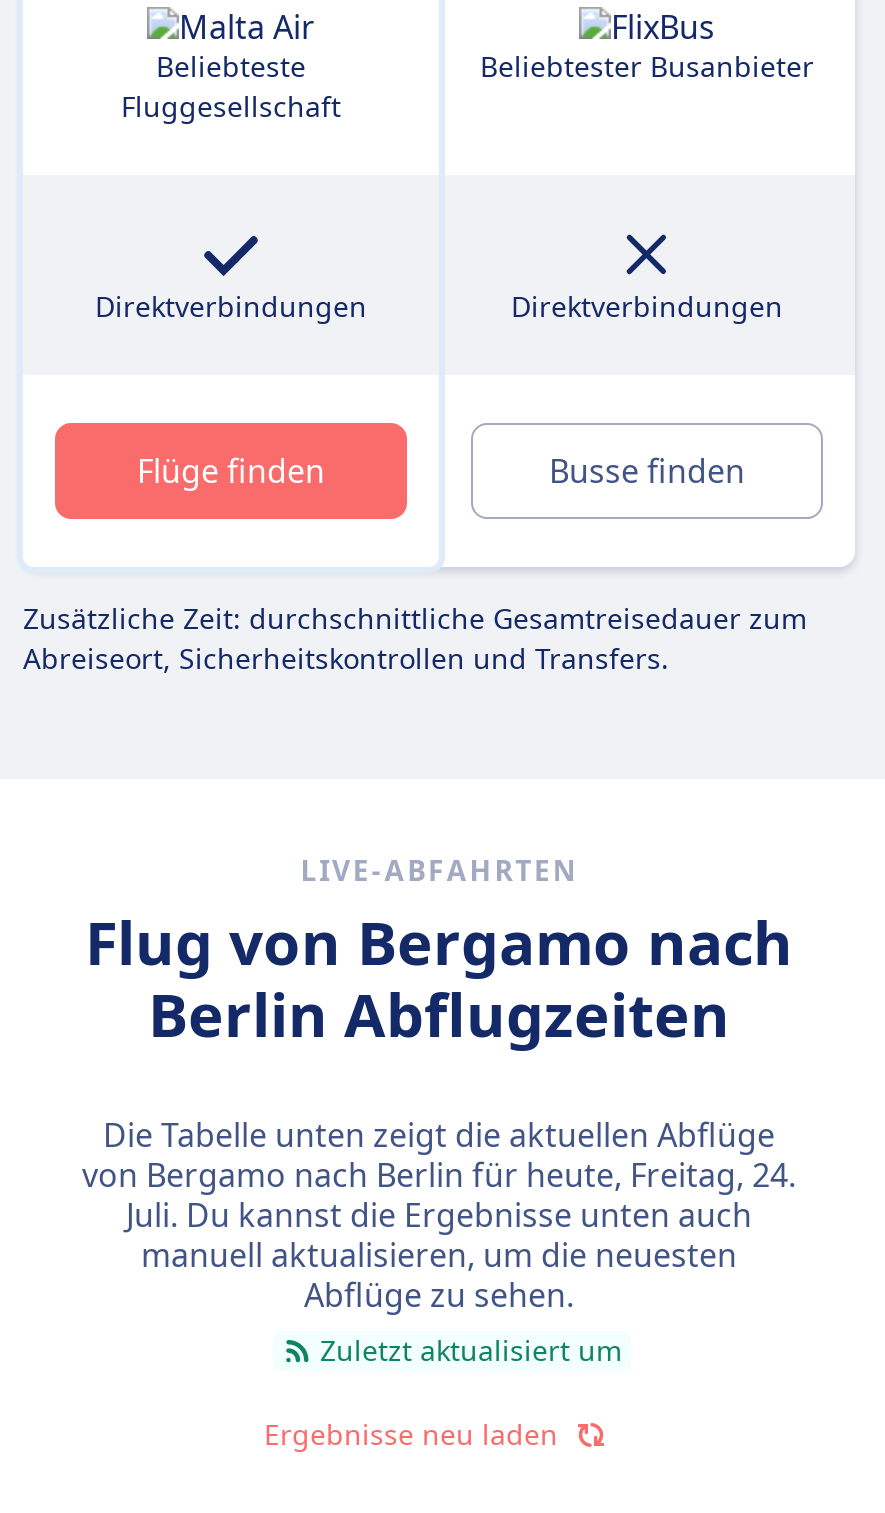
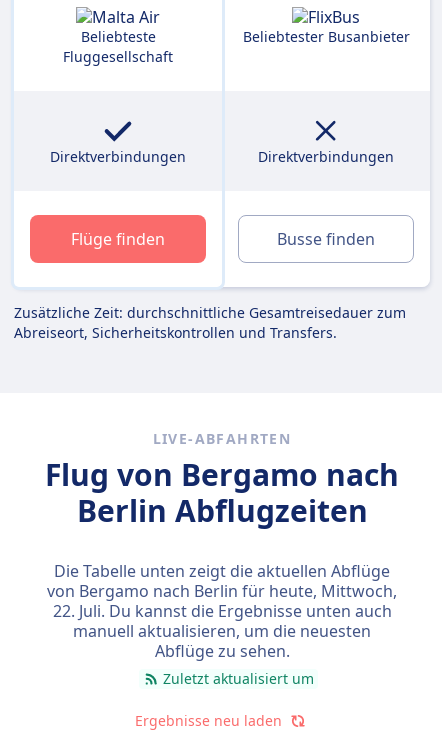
- von Bergamo nach Berlin für heute, Freitag, 24.
- Juli. Du kannst die Ergebnisse unten auch
+ von Bergamo nach Berlin für heute, Mittwoch,
+ 22. Juli. Du kannst die Ergebnisse unten auch
